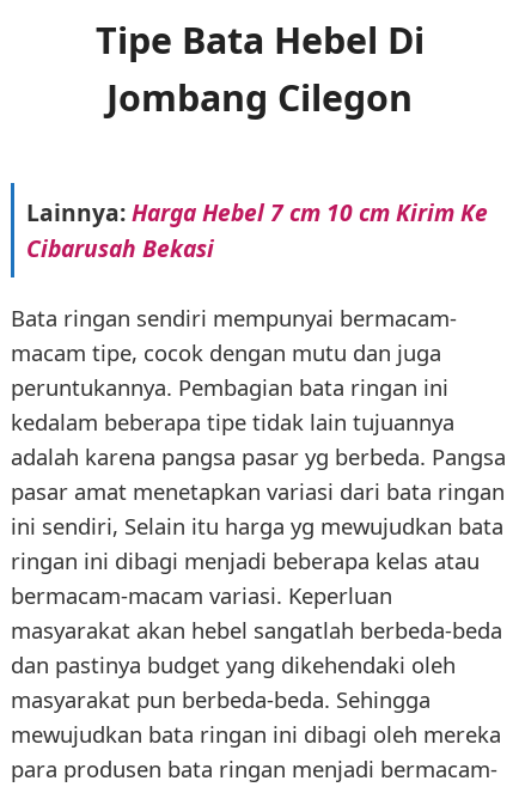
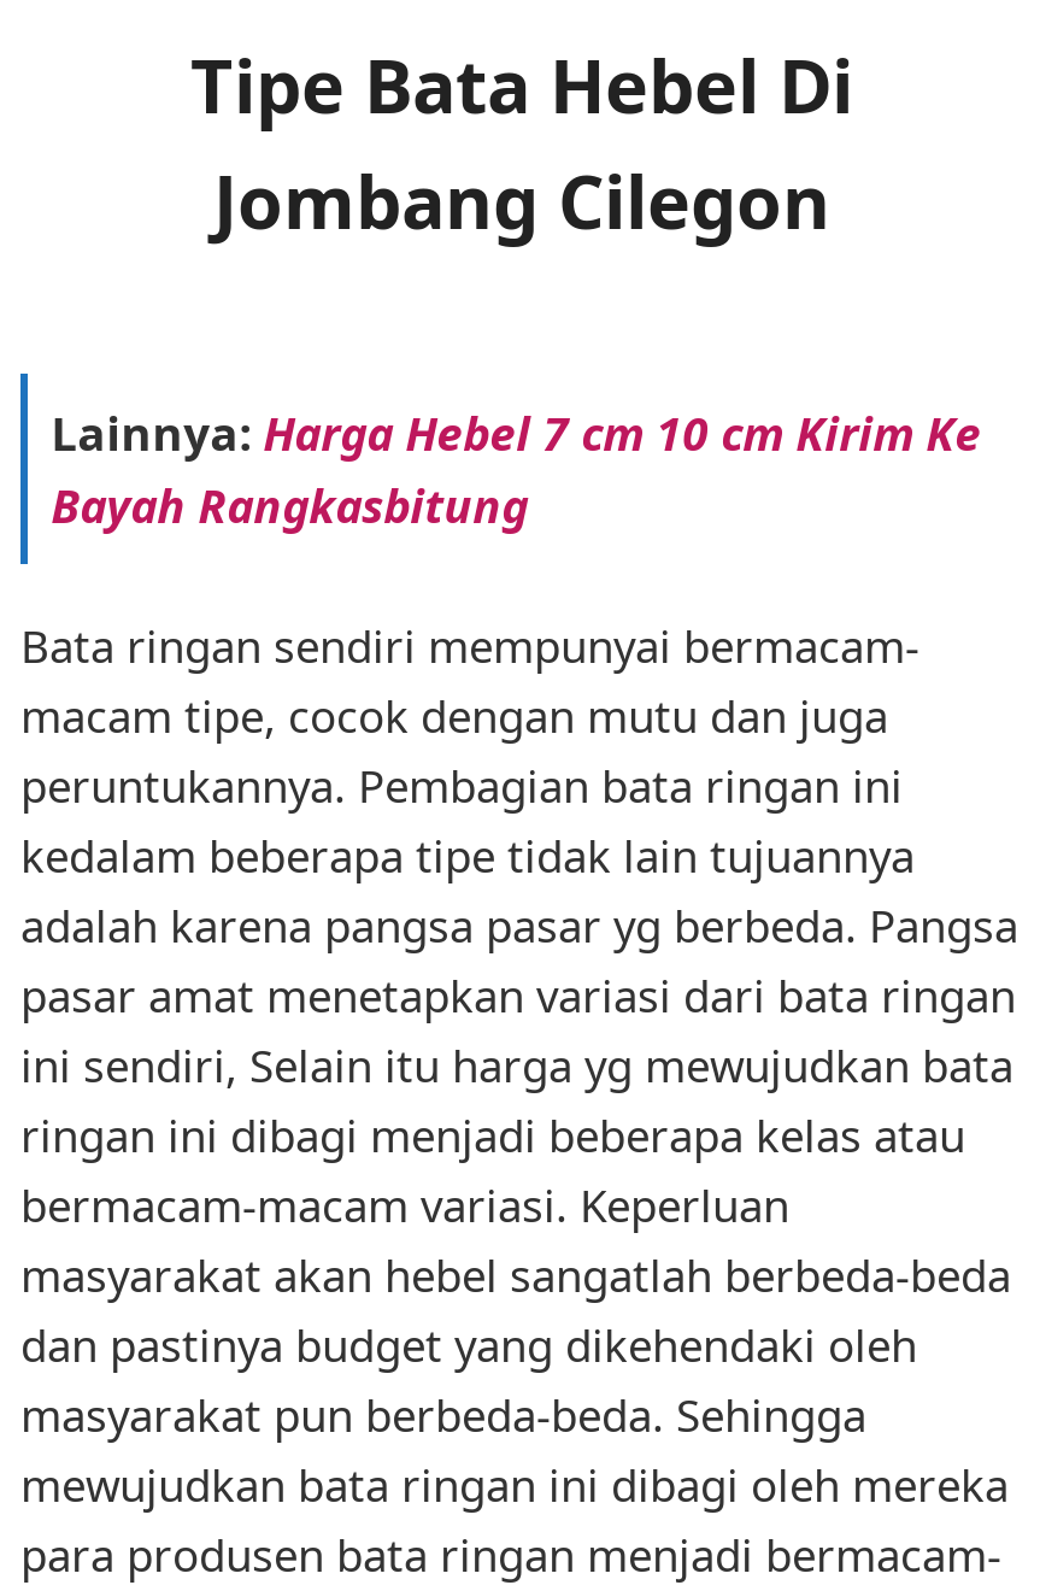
- Cibarusah Bekasi
+ Bayah Rangkasbitung
